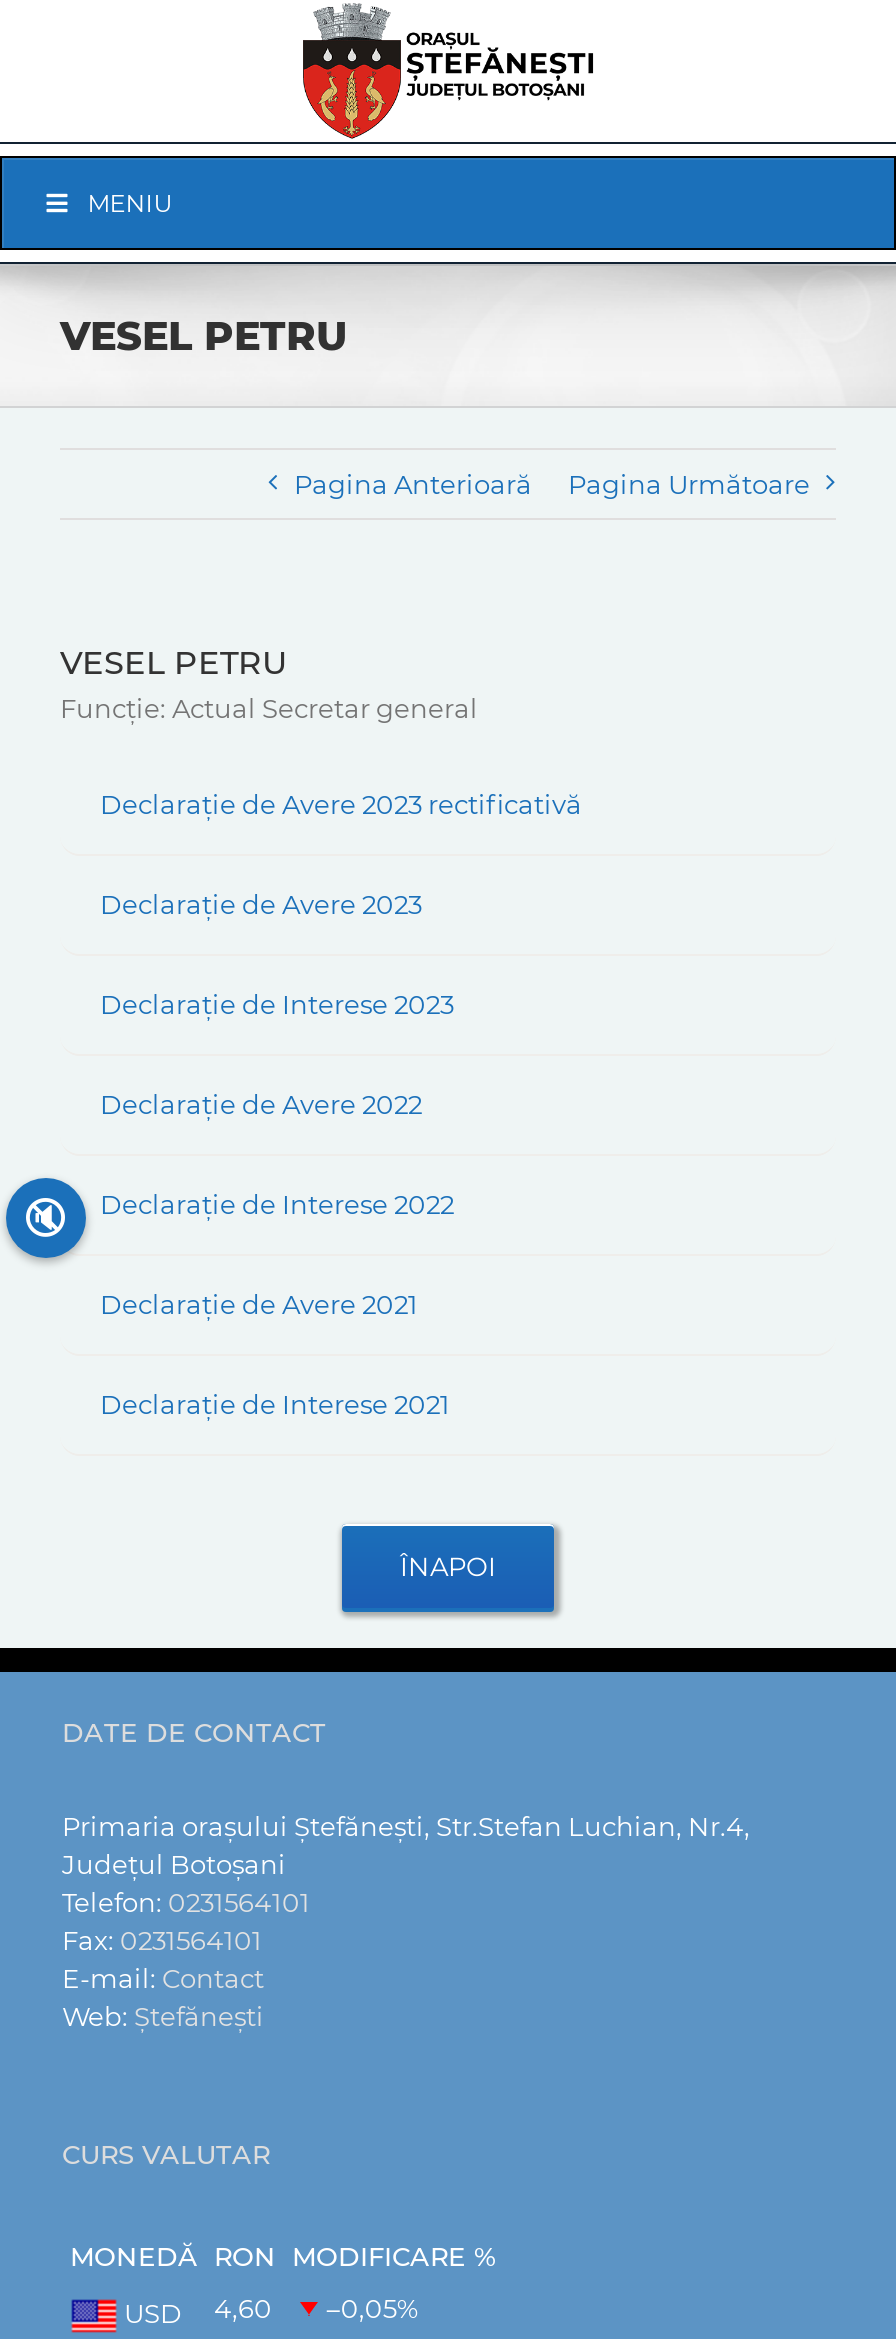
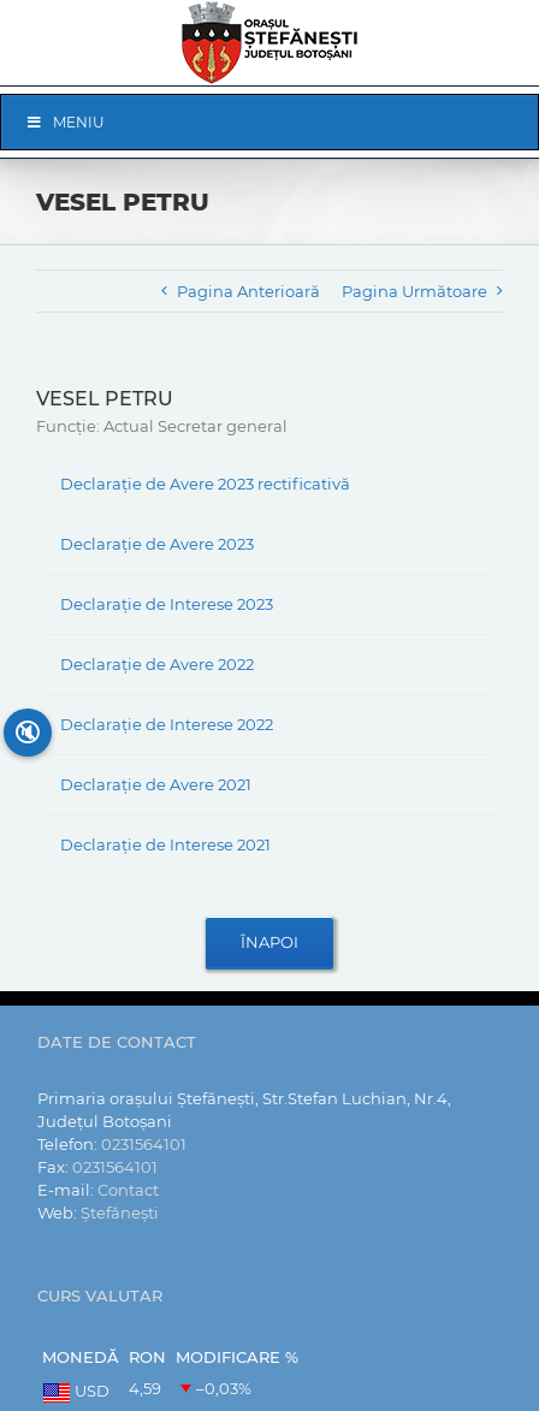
- 4,60
+ 4,59

- –0,05%
+ –0,03%
